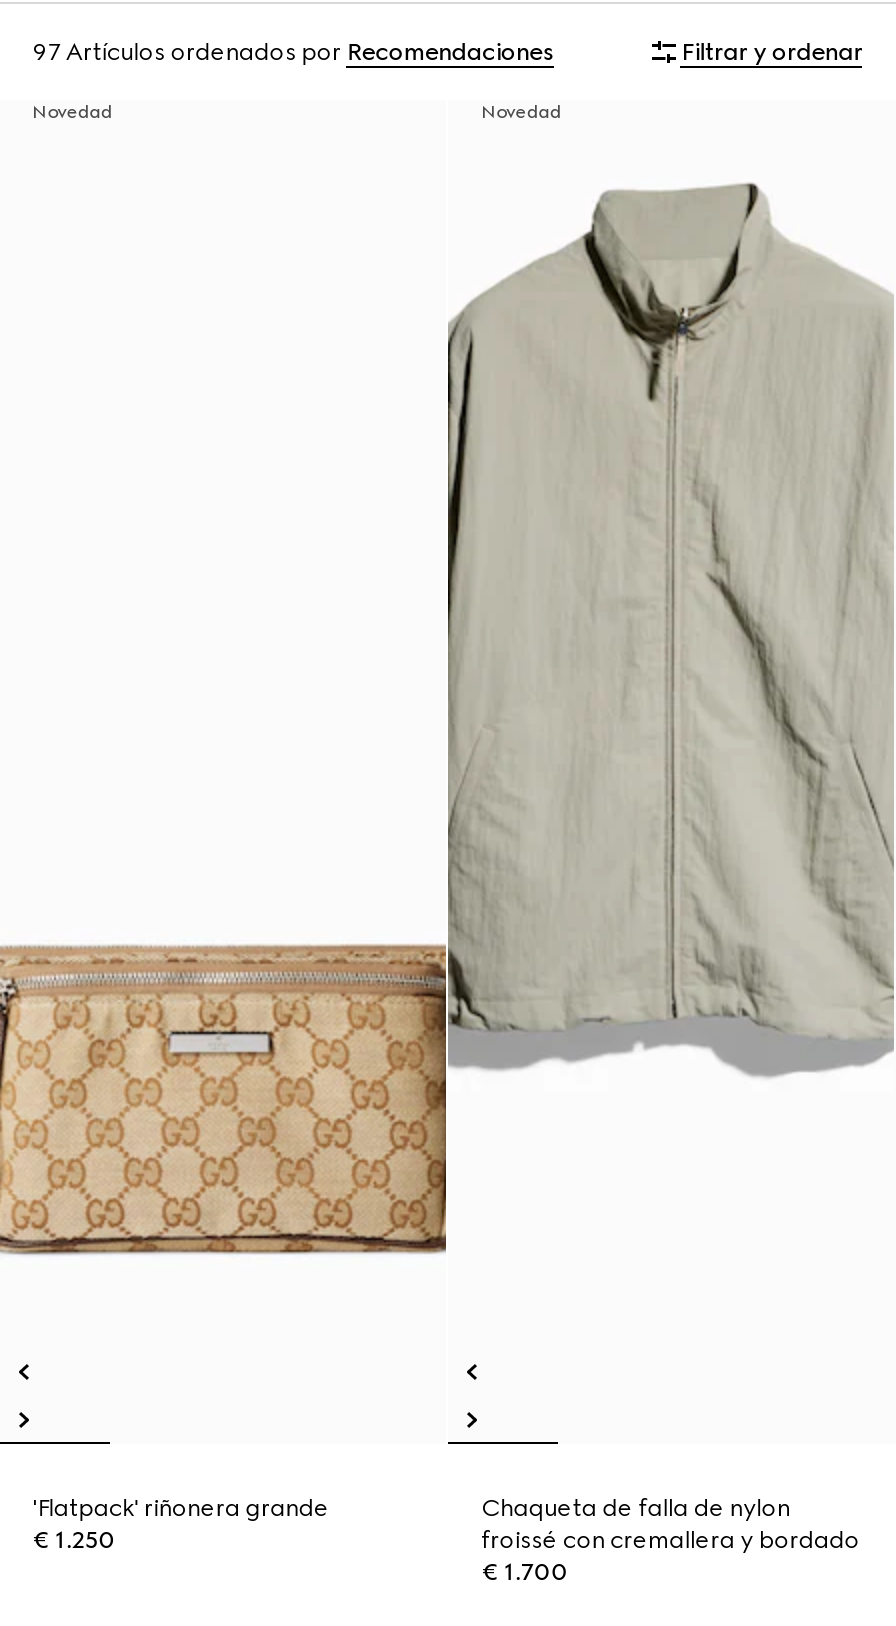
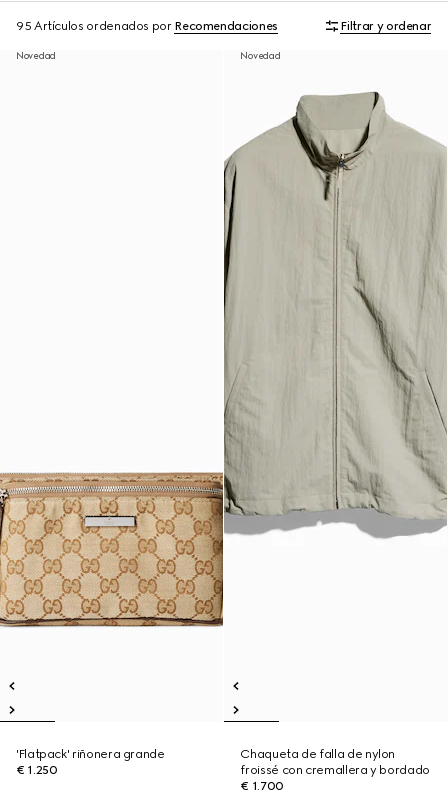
- 97 Artículos ordenados por Recomendaciones
+ 95 Artículos ordenados por Recomendaciones
